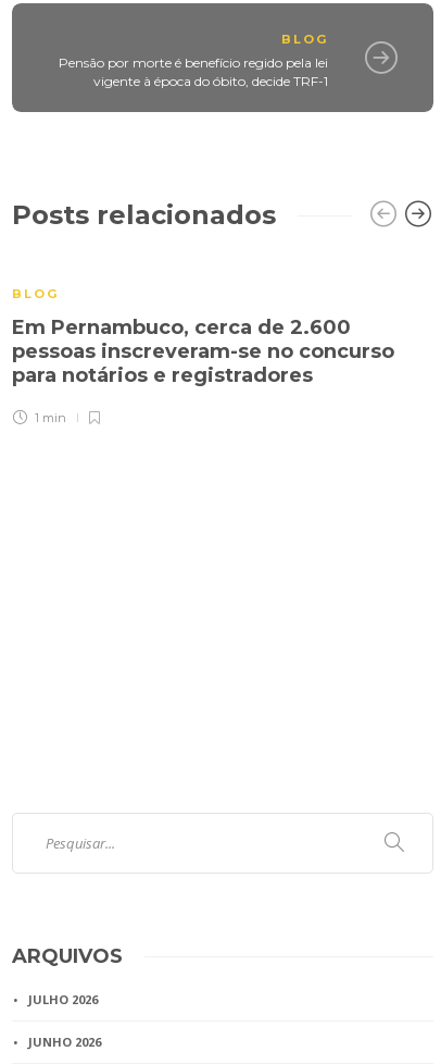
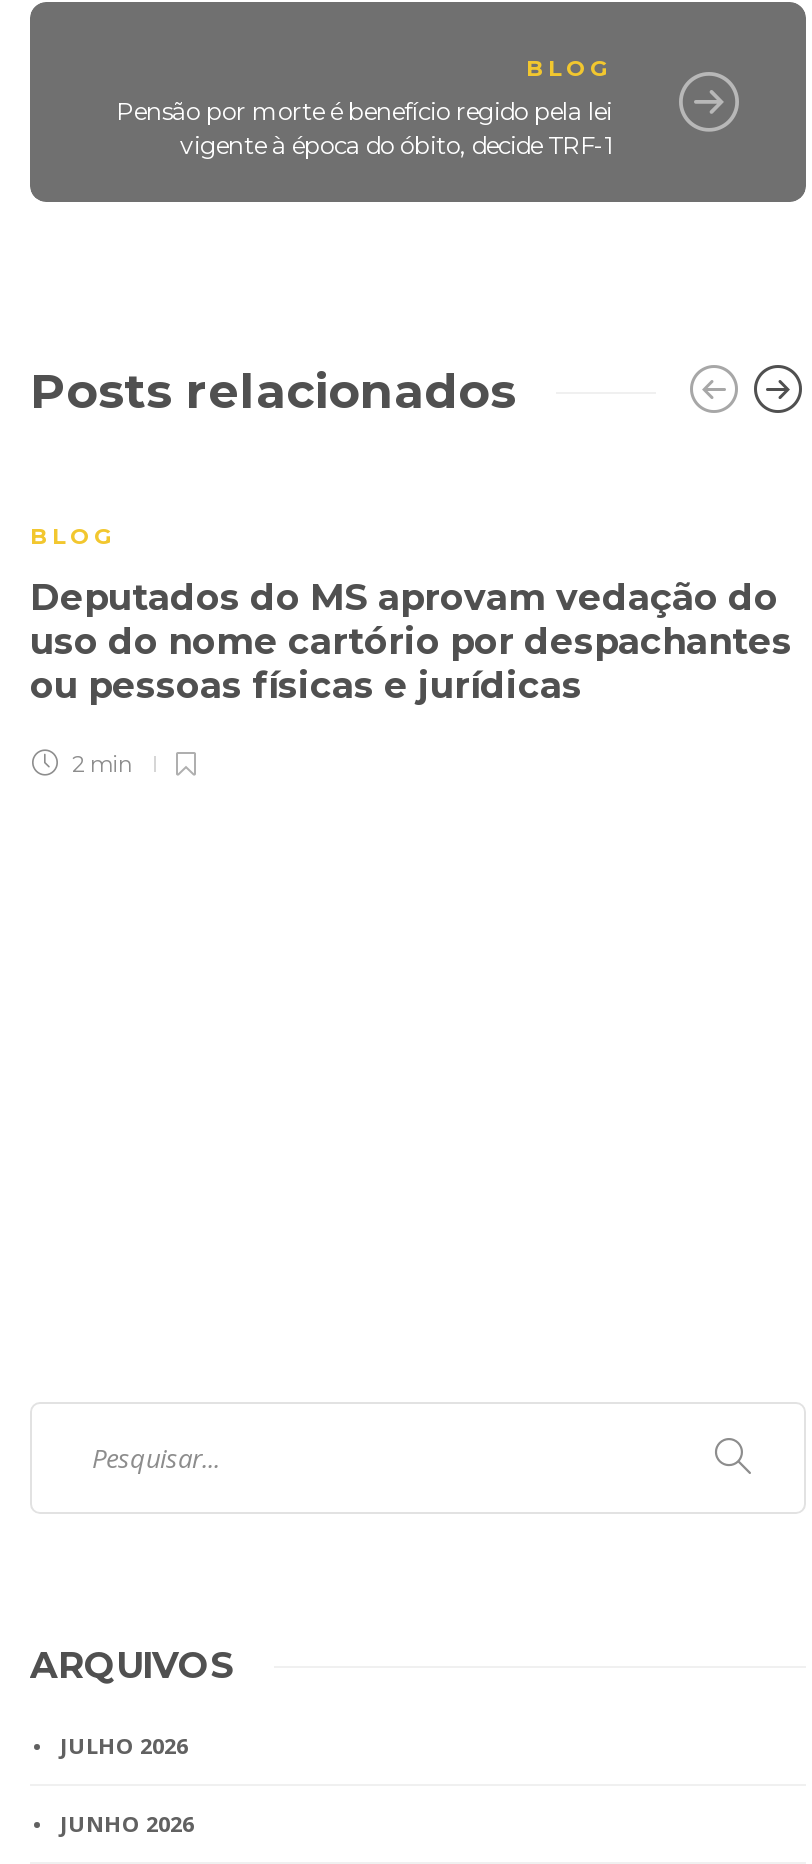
- Em Pernambuco, cerca de 2.600
- pessoas inscreveram-se no concurso
- para notários e registradores
+ Deputados do MS aprovam vedação do
+ uso do nome cartório por despachantes
+ ou pessoas físicas e jurídicas

- 1 min
+ 2 min
